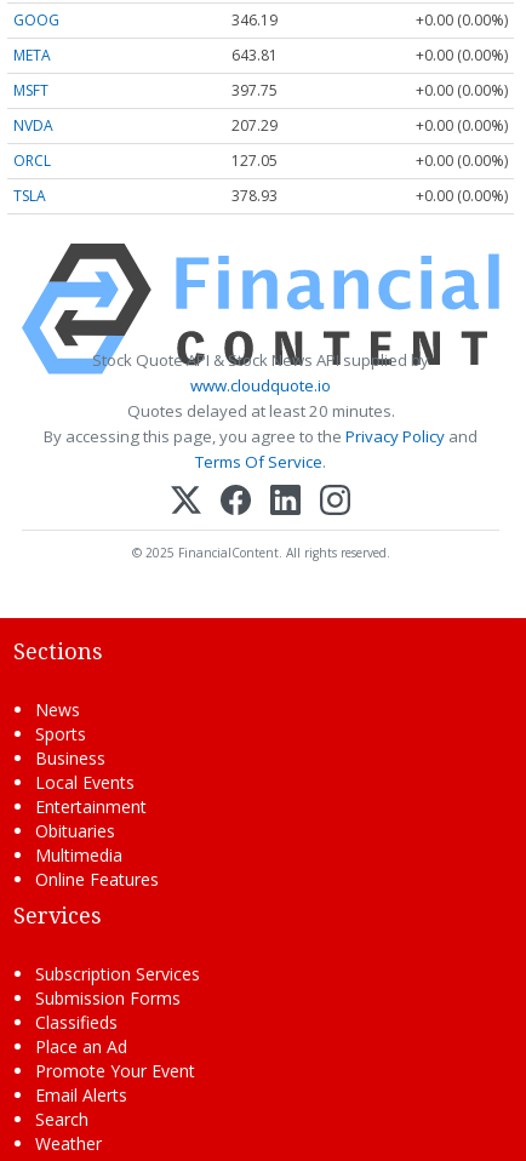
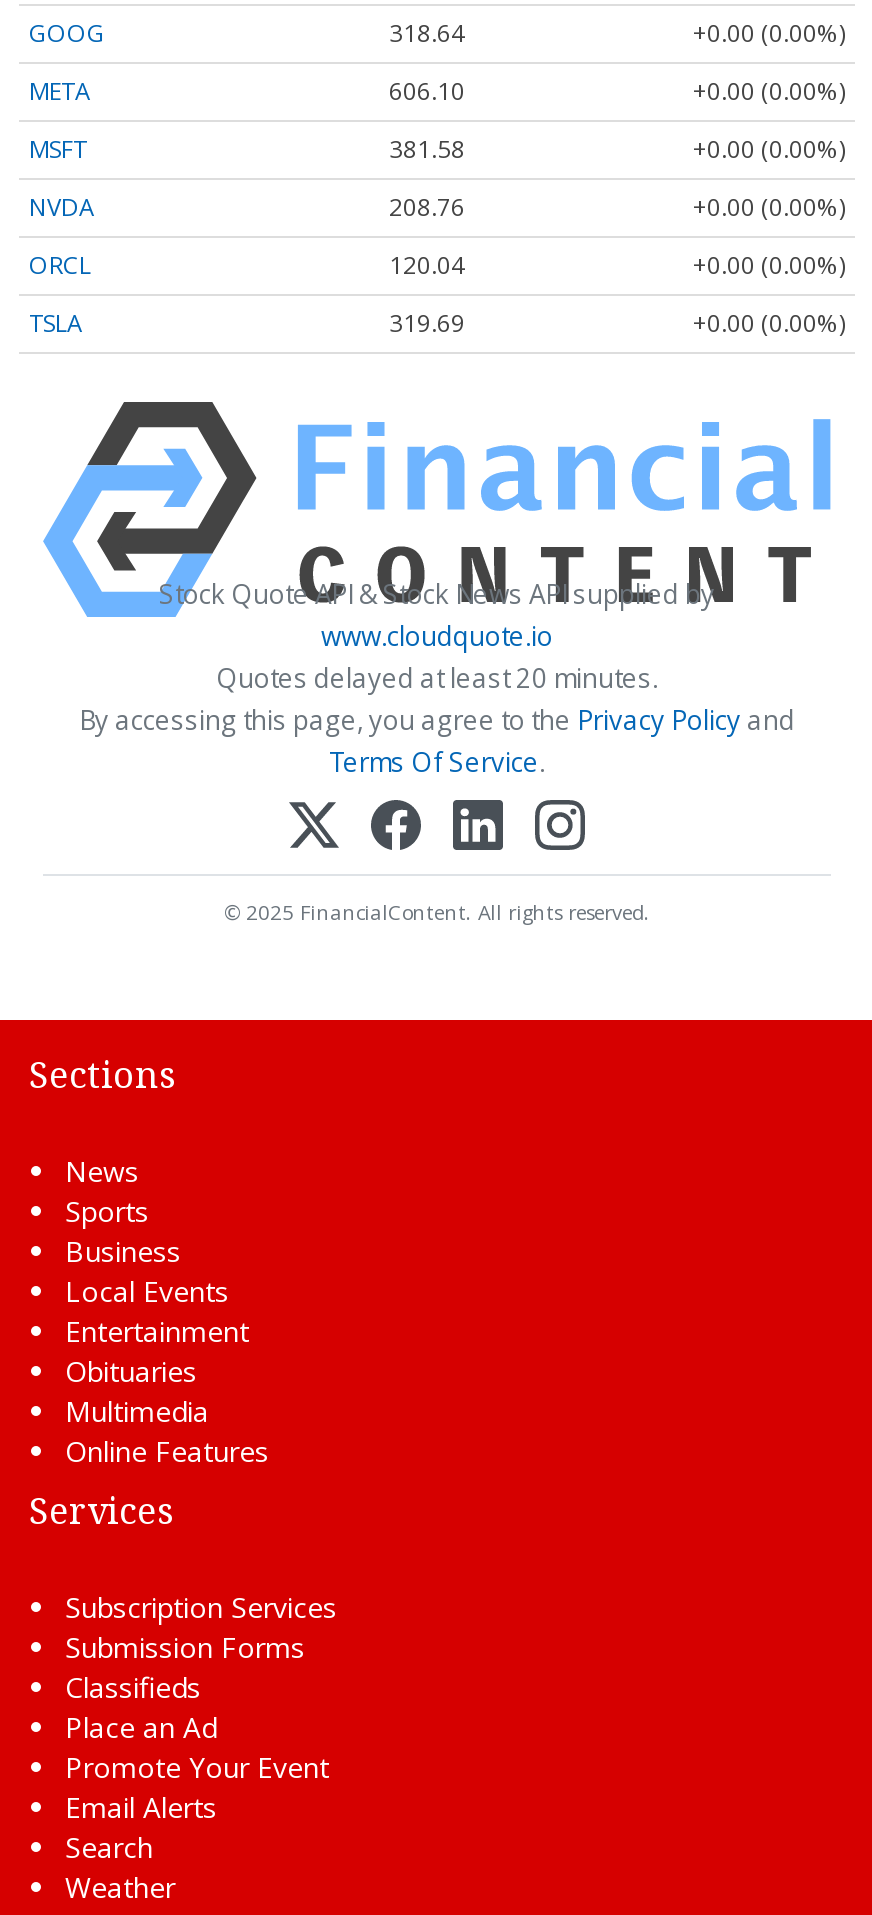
- 346.19
+ 318.64

- 643.81
+ 606.10

- 397.75
+ 381.58

- 207.29
+ 208.76

- 127.05
+ 120.04

- 378.93
+ 319.69
